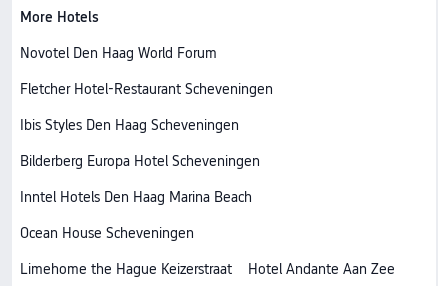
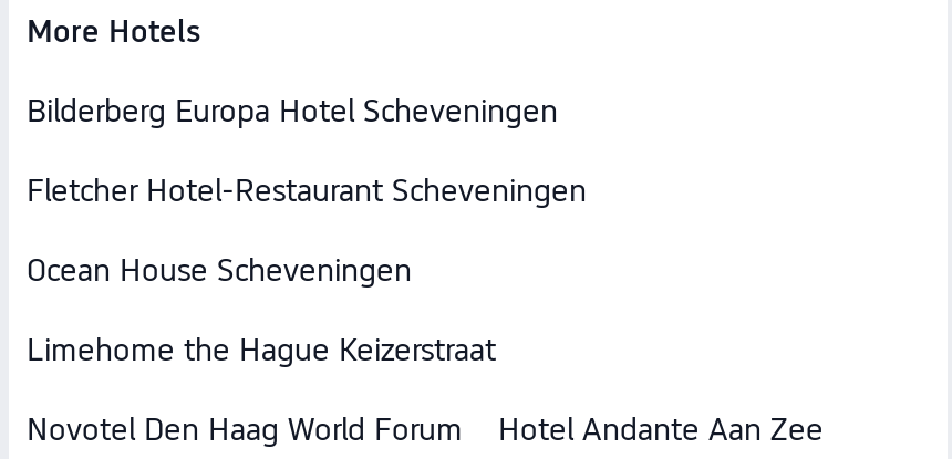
moved down: Novotel Den Haag World Forum

- Ibis Styles Den Haag Scheveningen
- Inntel Hotels Den Haag Marina Beach

moved up: Bilderberg Europa Hotel Scheveningen

moved up: Ocean House Scheveningen | Limehome the Hague Keizerstraat
